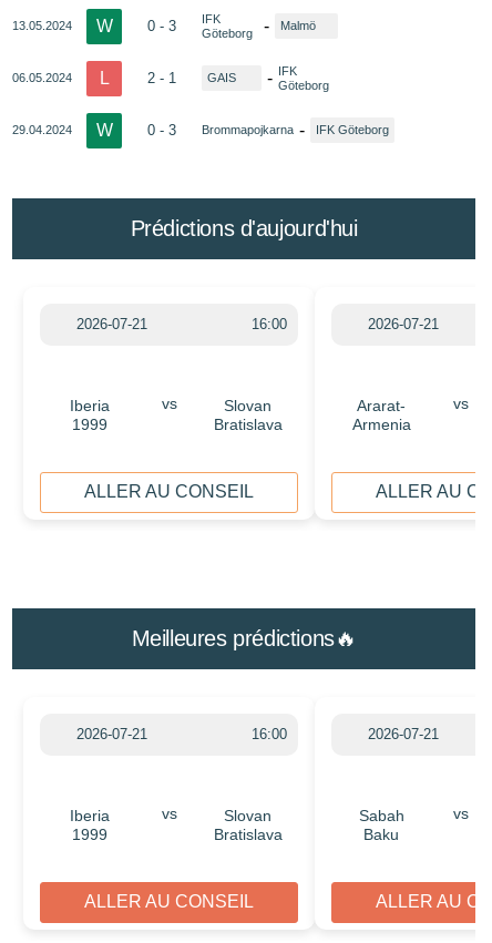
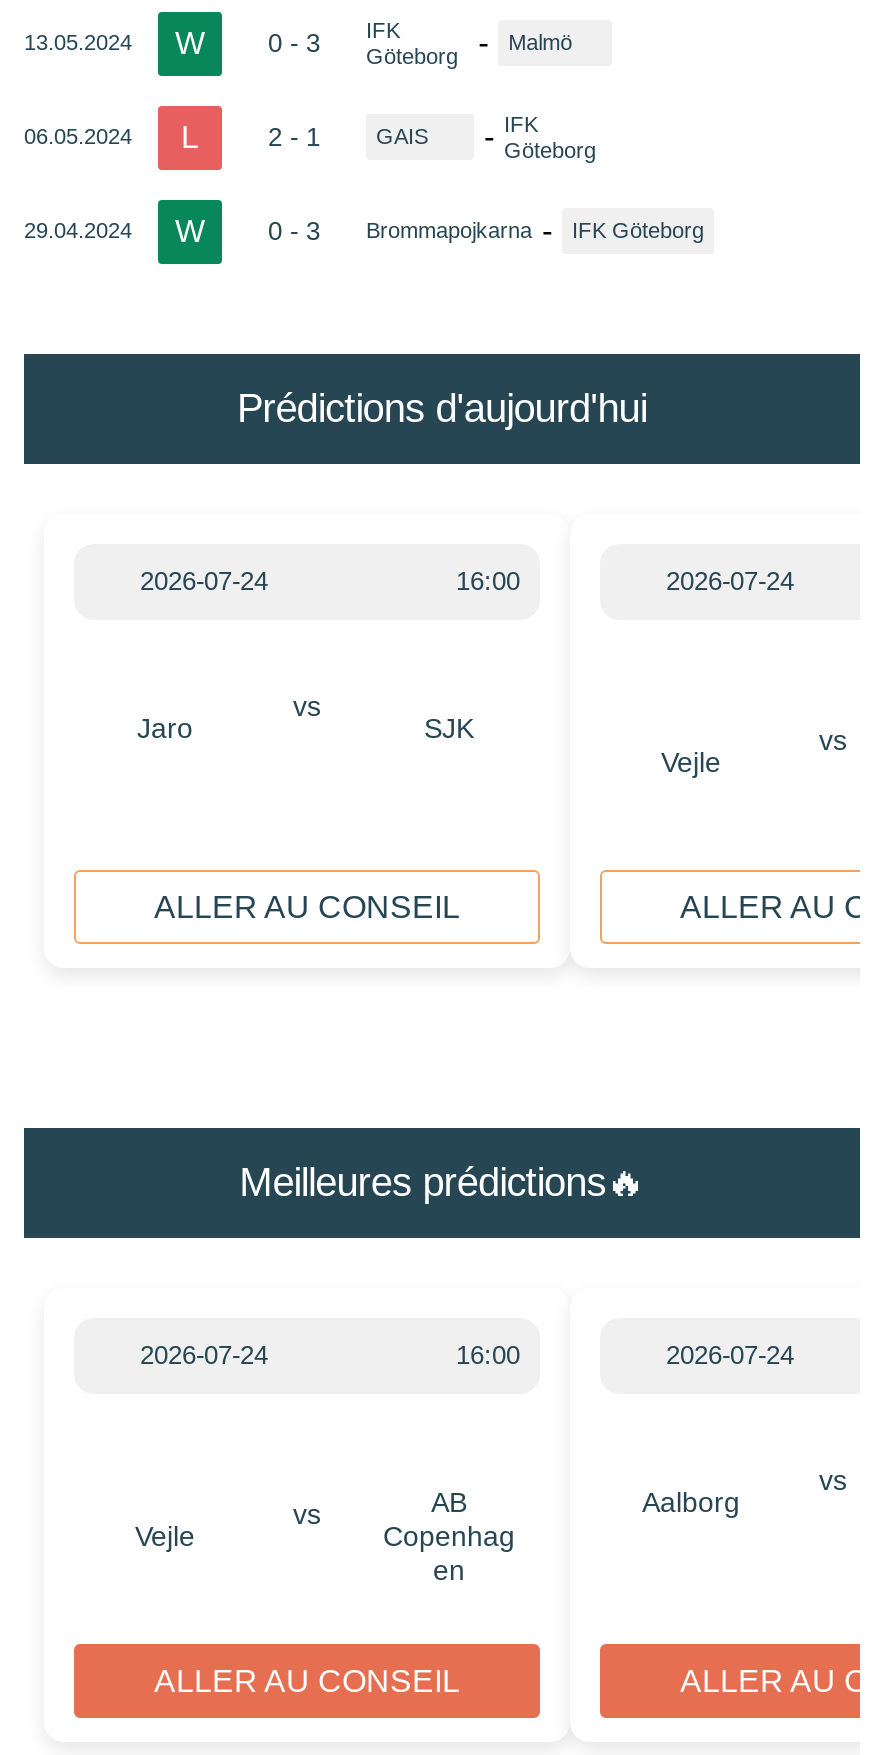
- 2026-07-21
+ 2026-07-24

- 2026-07-21
+ 2026-07-24

- Iberia
- 1999
+ Jaro

- Slovan
- Bratislava
+ SJK

- Ararat-
- Armenia
+ Vejle

- 2026-07-21
+ 2026-07-24

- 2026-07-21
+ 2026-07-24

- Iberia
- 1999
+ Vejle

- Slovan
- Bratislava
+ AB
+ Copenhag
+ en

- Sabah
- Baku
+ Aalborg
